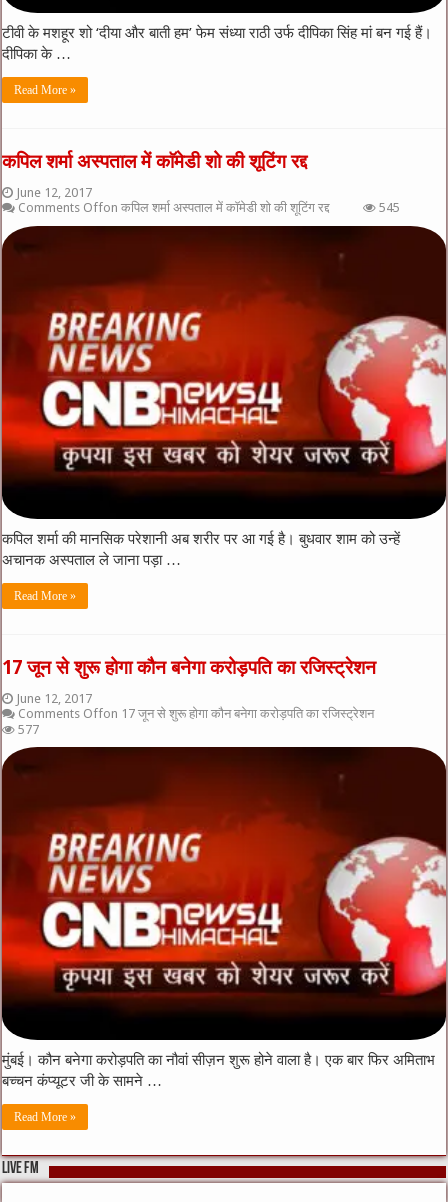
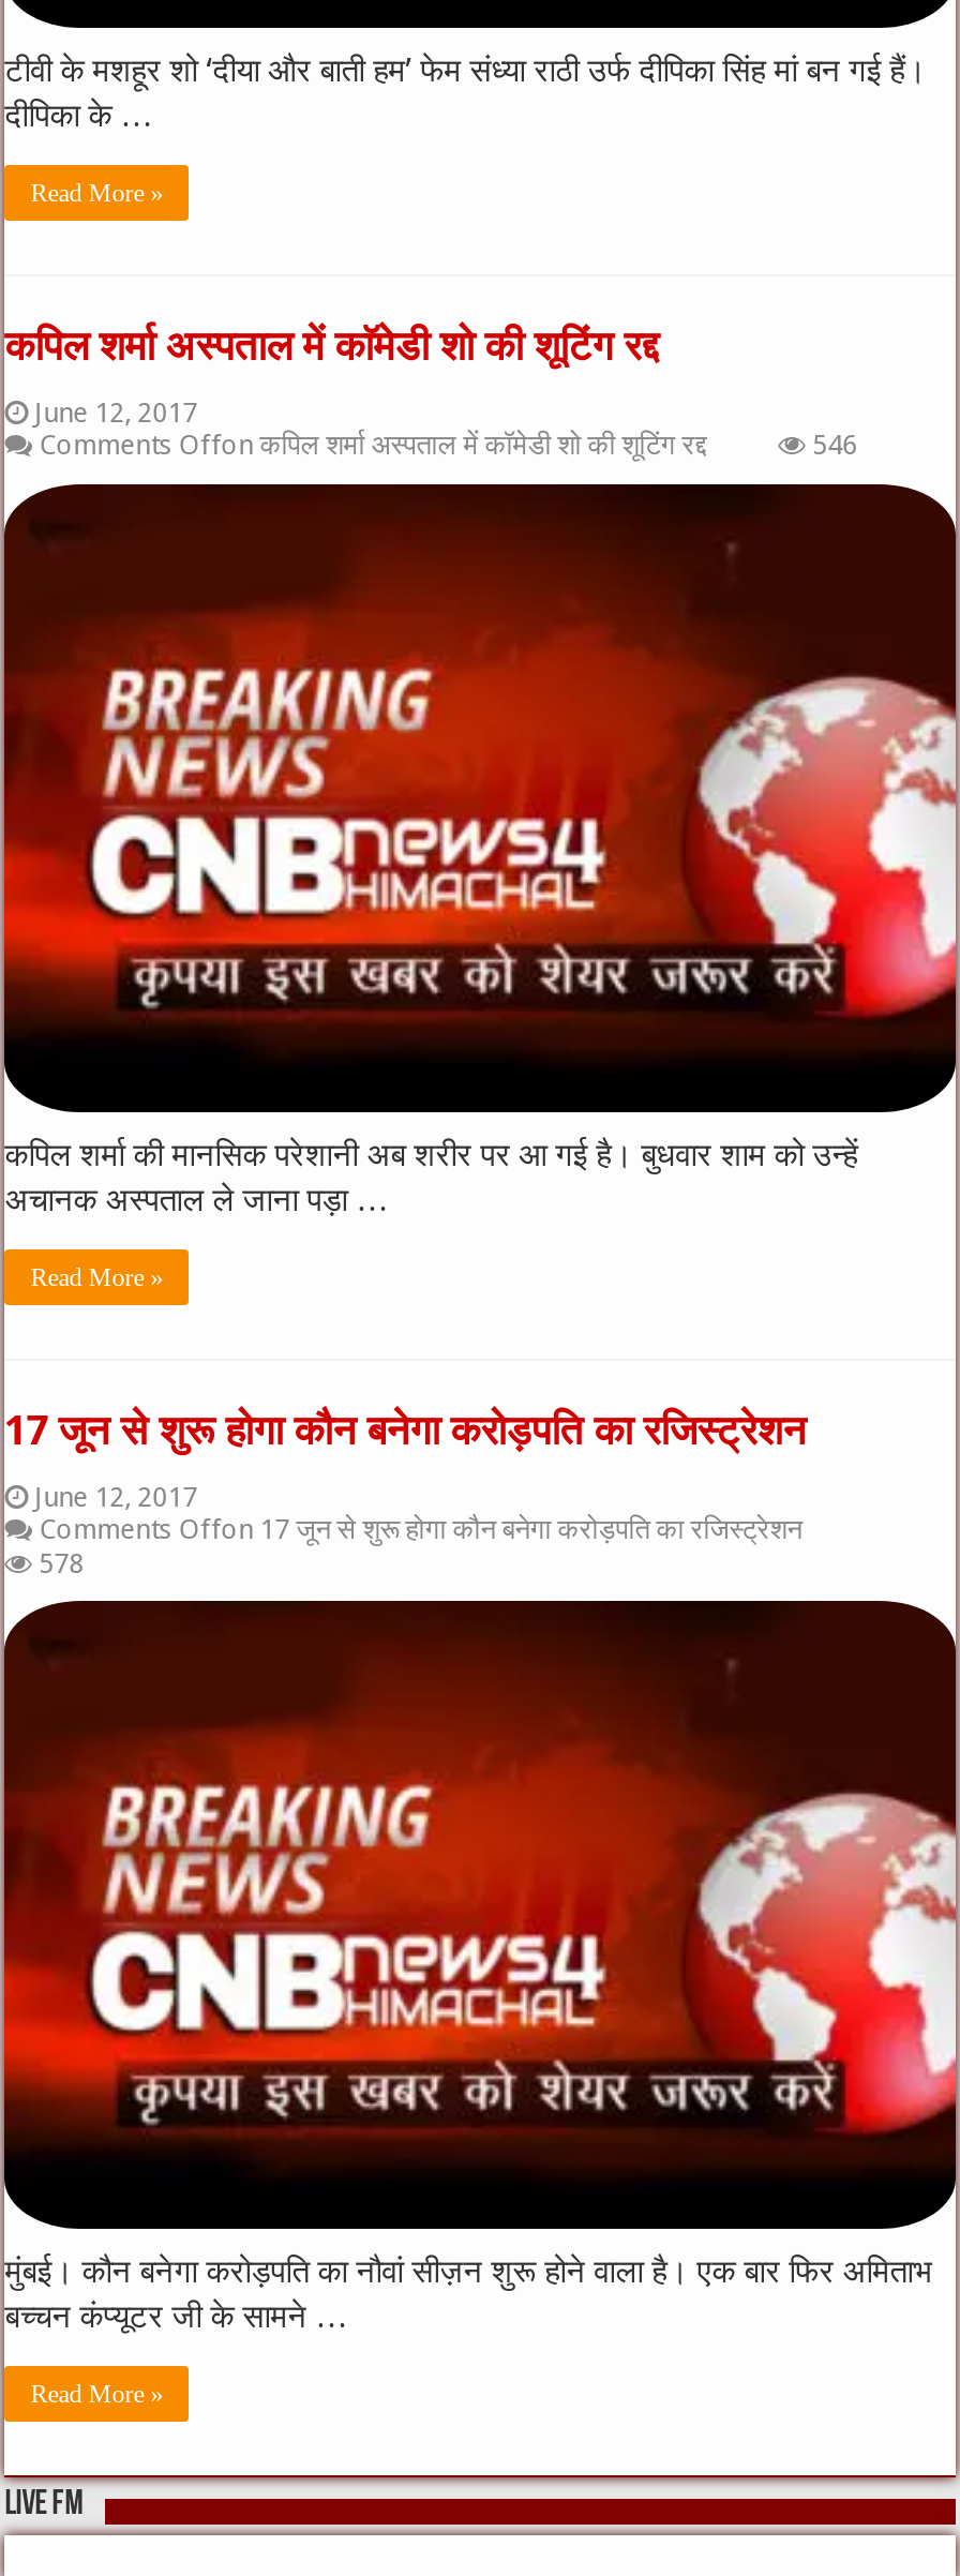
- 545
+ 546

- 577
+ 578
